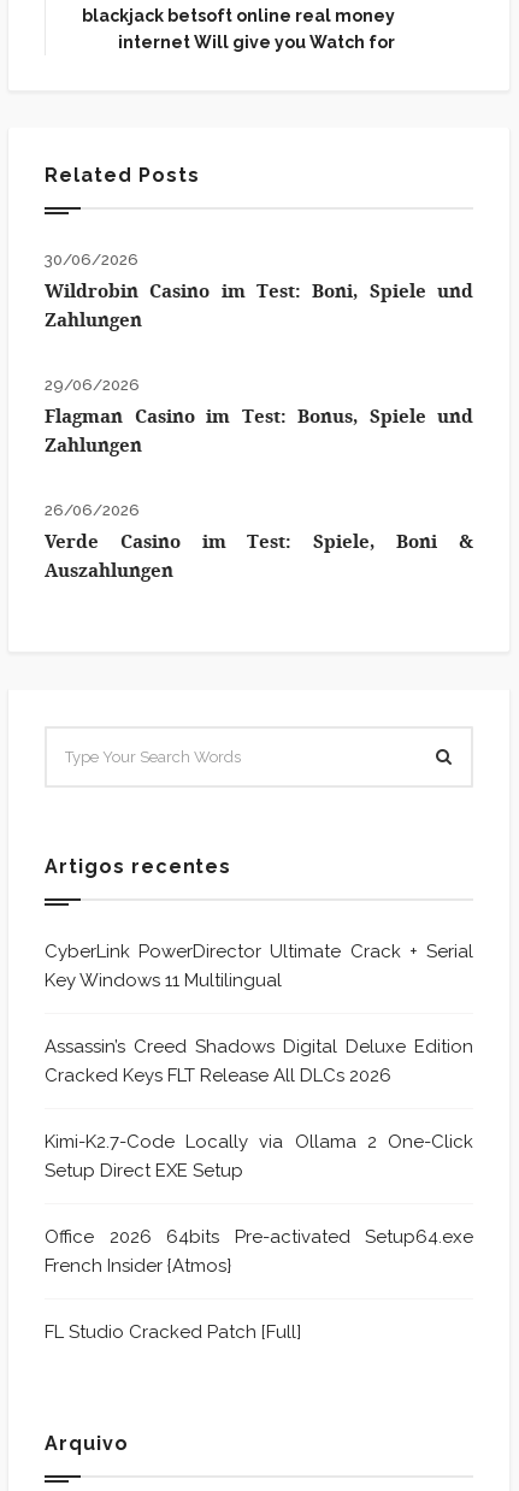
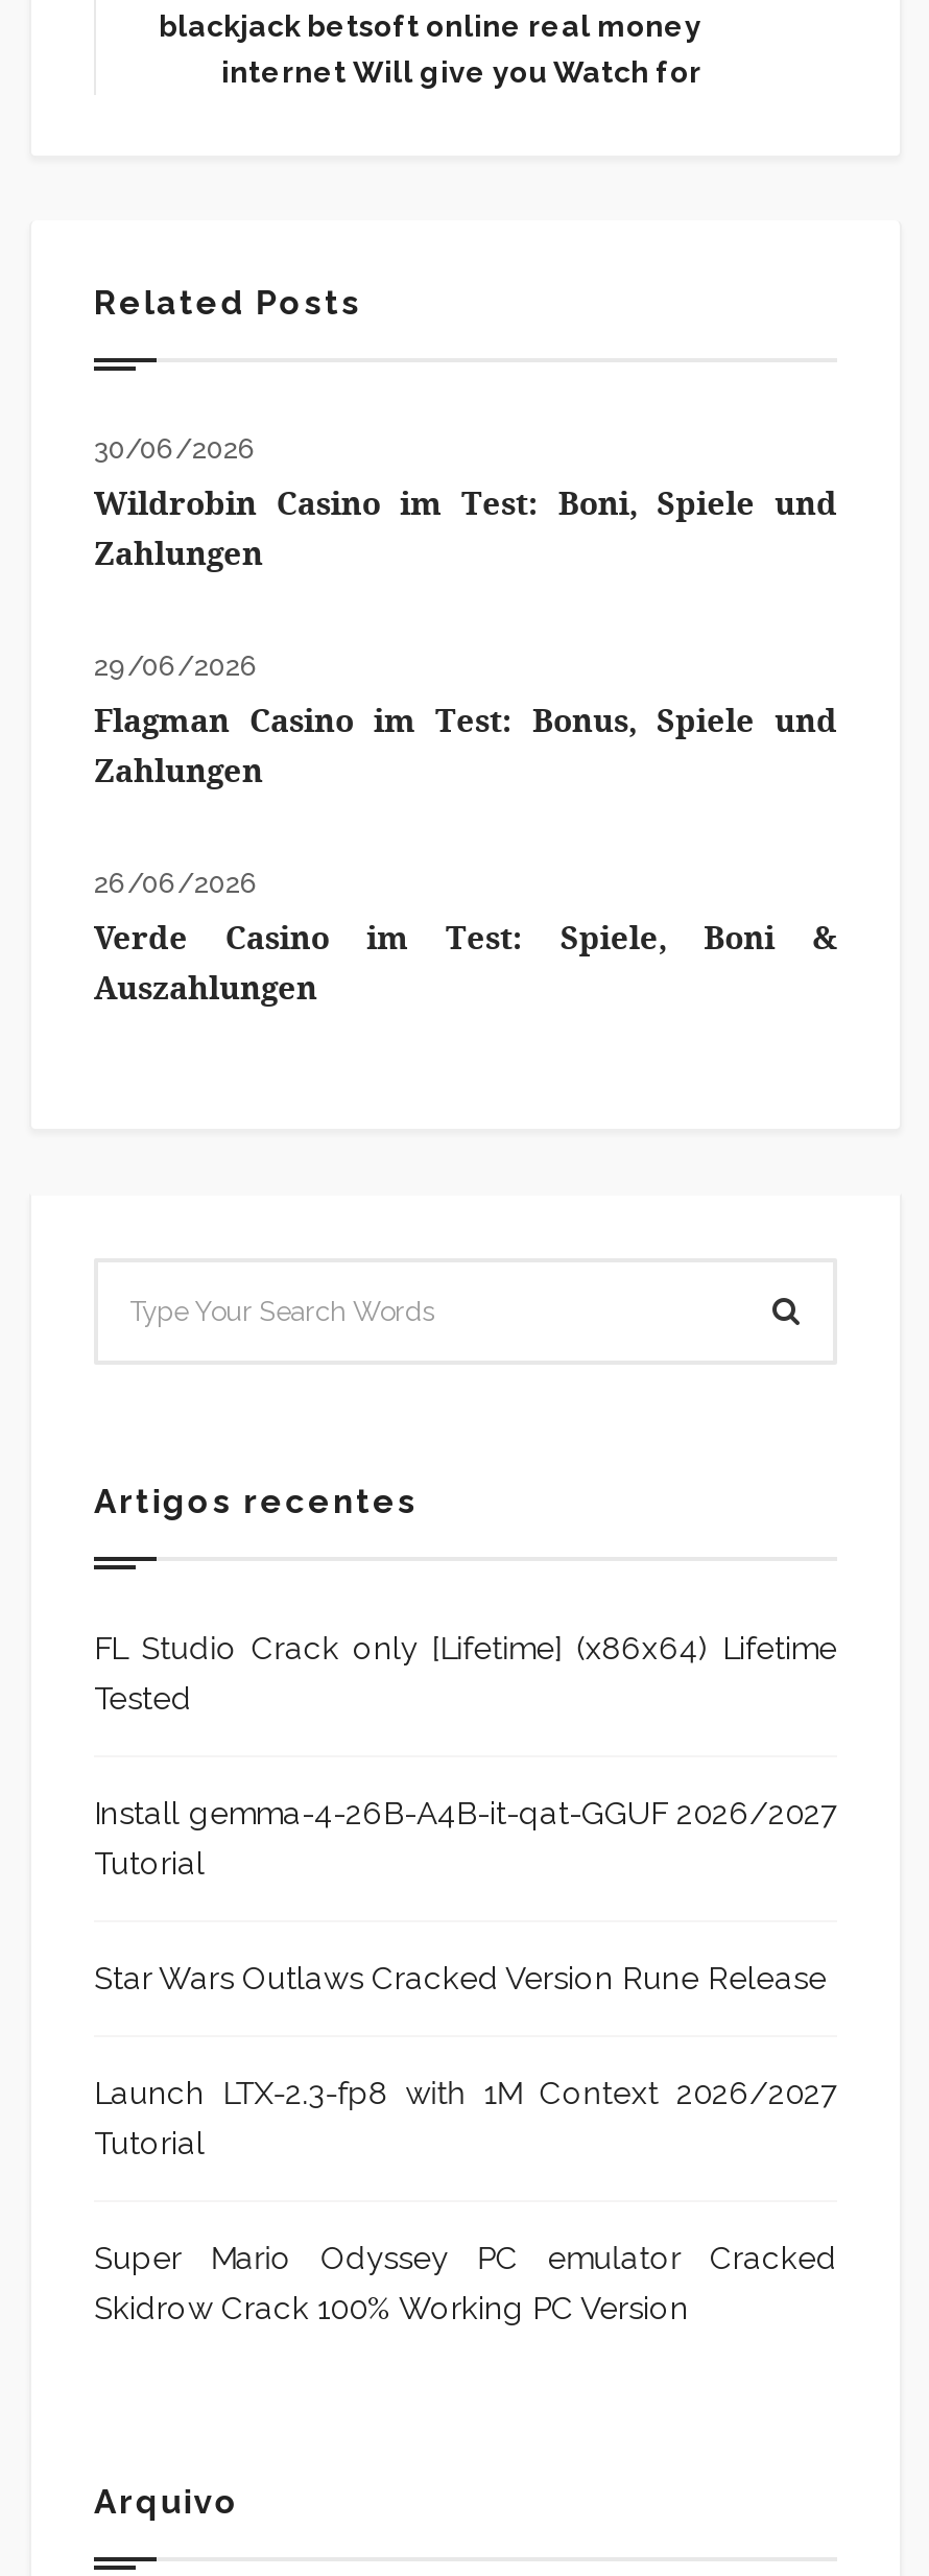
- CyberLink PowerDirector Ultimate Crack + Serial
- Key Windows 11 Multilingual
+ FL Studio Crack only [Lifetime] (x86x64) Lifetime
+ Tested

- Assassin’s Creed Shadows Digital Deluxe Edition
- Cracked Keys FLT Release All DLCs 2026
+ Install gemma-4-26B-A4B-it-qat-GGUF 2026/2027
+ Tutorial

- Kimi-K2.7-Code Locally via Ollama 2 One-Click
- Setup Direct EXE Setup
+ Star Wars Outlaws Cracked Version Rune Release

- Office 2026 64bits Pre-activated Setup64.exe
- French Insider {Atmos}
+ Launch LTX-2.3-fp8 with 1M Context 2026/2027
+ Tutorial

- FL Studio Cracked Patch [Full]
+ Super Mario Odyssey PC emulator Cracked
+ Skidrow Crack 100% Working PC Version
